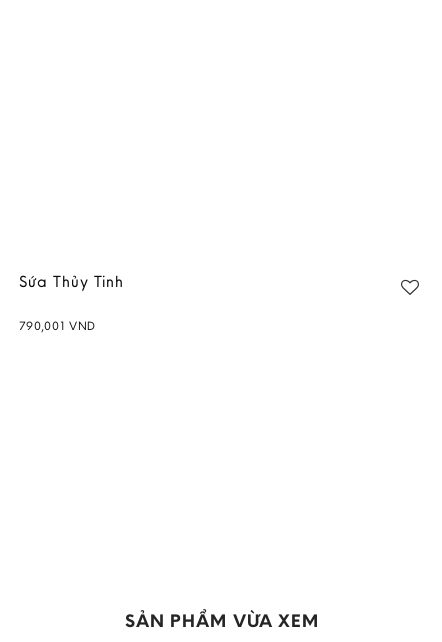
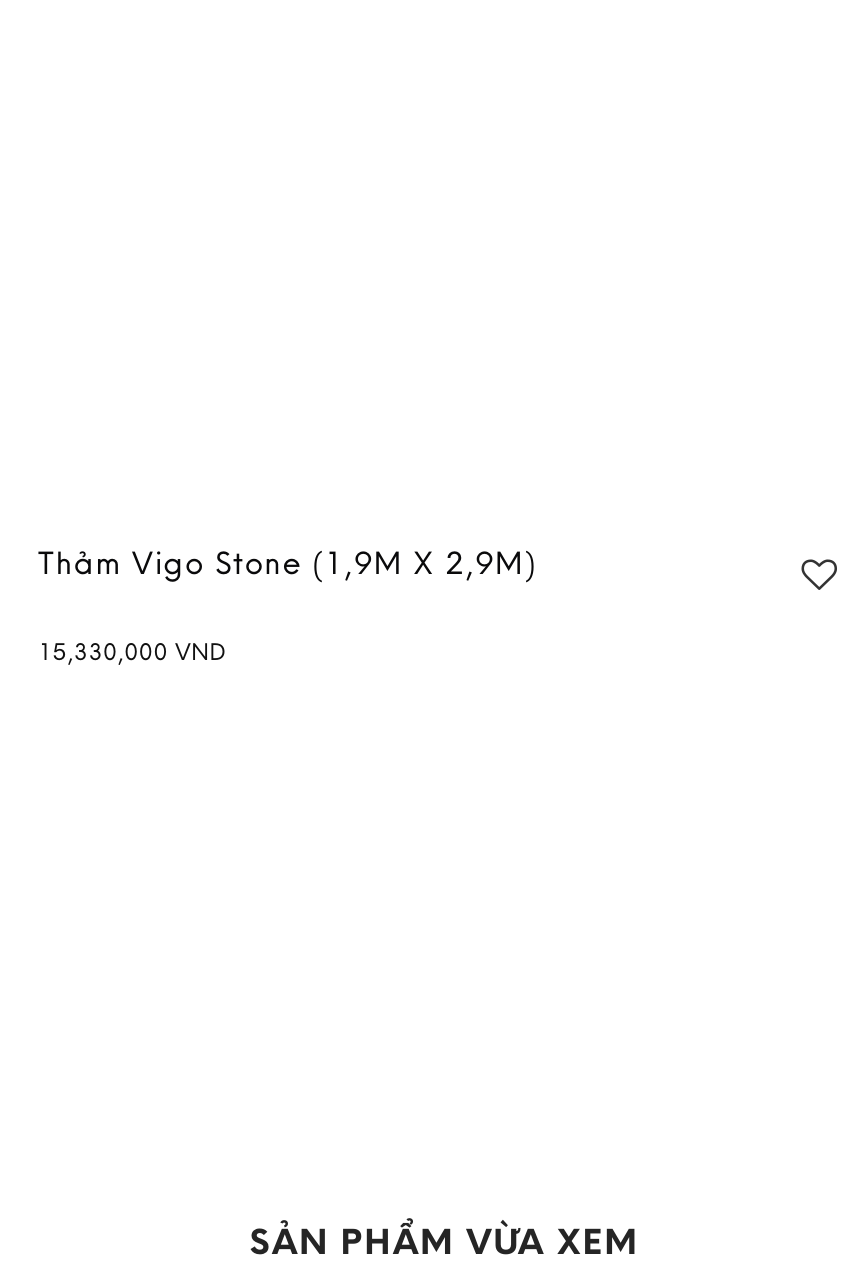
- Sứa Thủy Tinh
+ Thảm Vigo Stone (1,9M X 2,9M)

- 790,001 VND
+ 15,330,000 VND
